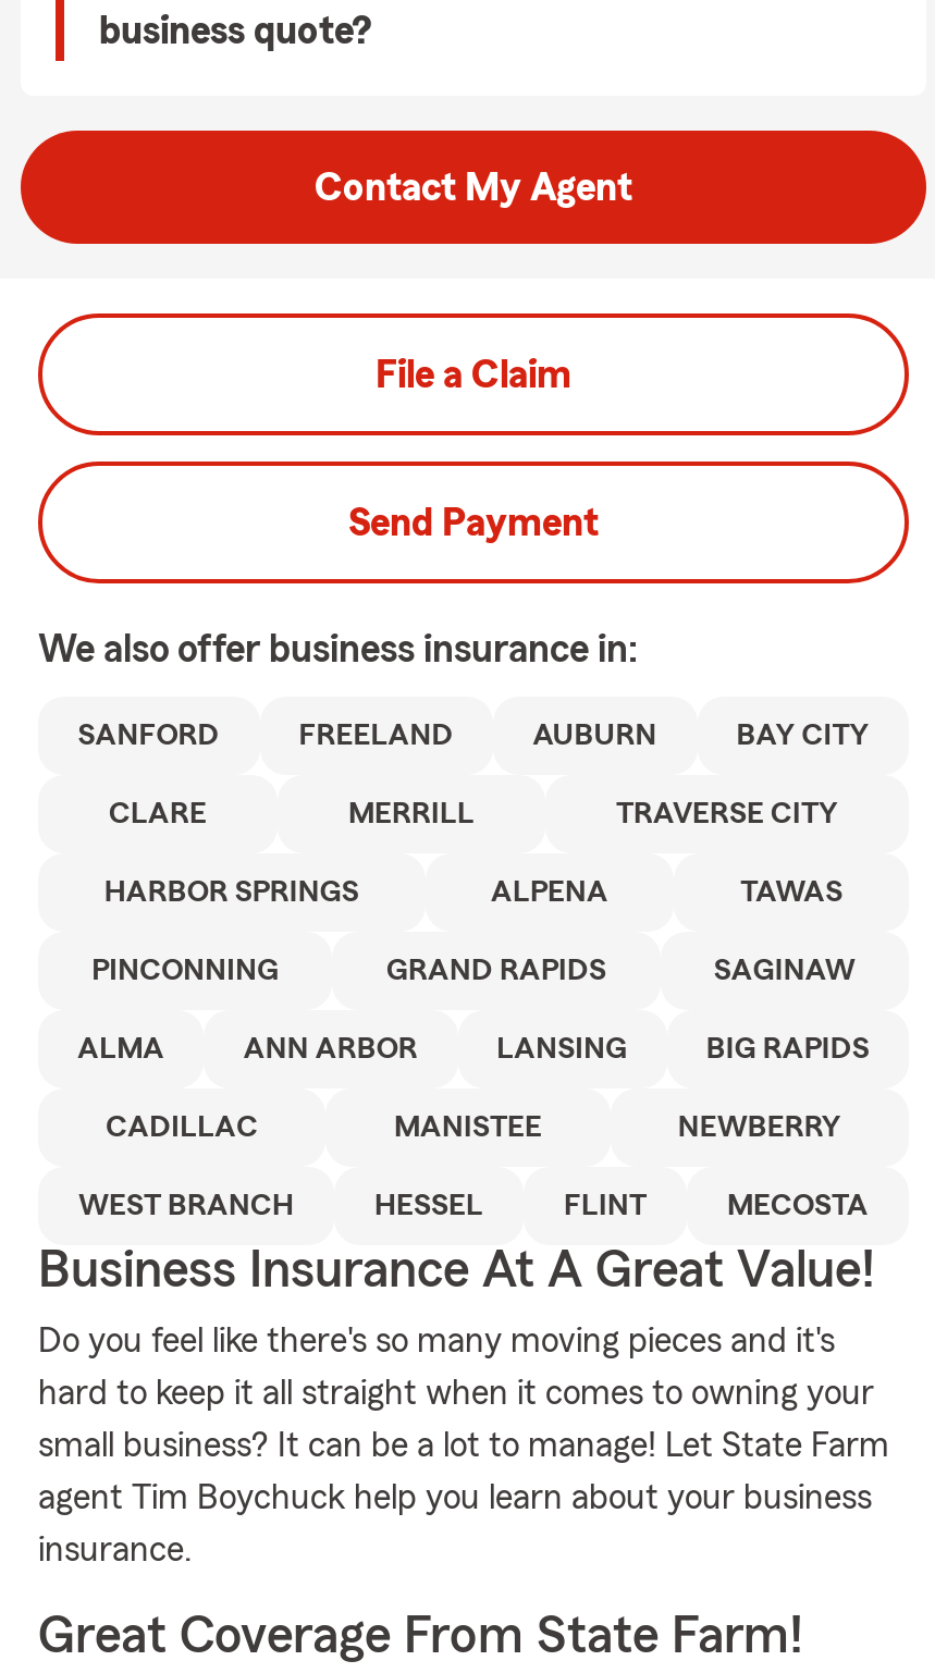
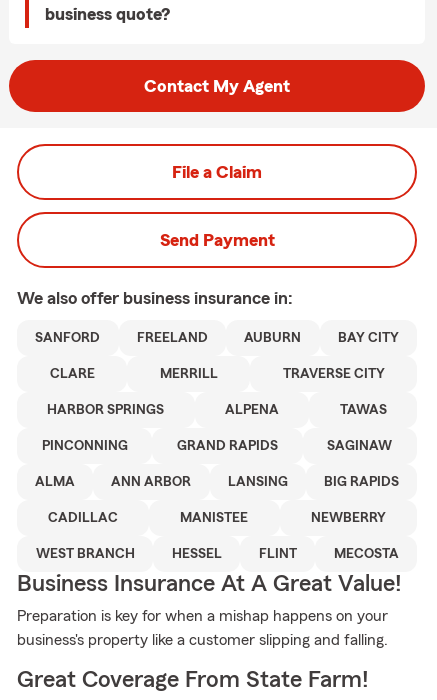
- Do you feel like there's so many moving pieces and it's
- hard to keep it all straight when it comes to owning your
- small business? It can be a lot to manage! Let State Farm
- agent Tim Boychuck help you learn about your business
- insurance.
+ Preparation is key for when a mishap happens on your
+ business's property like a customer slipping and falling.
